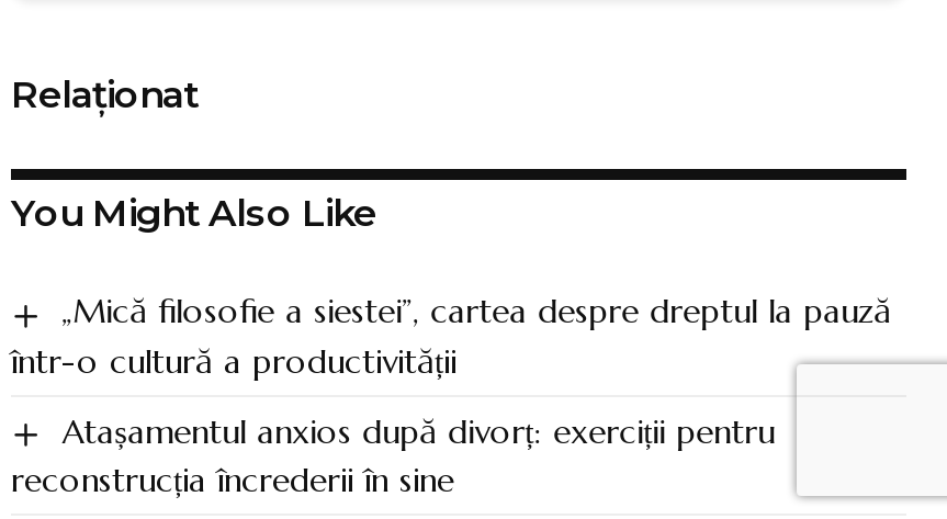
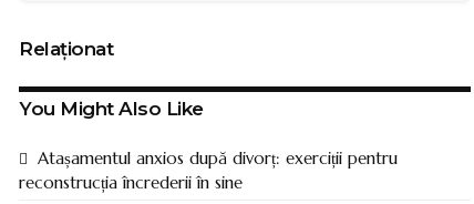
- „Mică filosofie a siestei”, cartea despre dreptul la pauză
- într-o cultură a productivității
